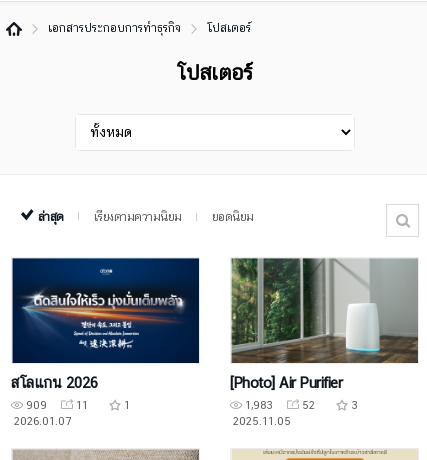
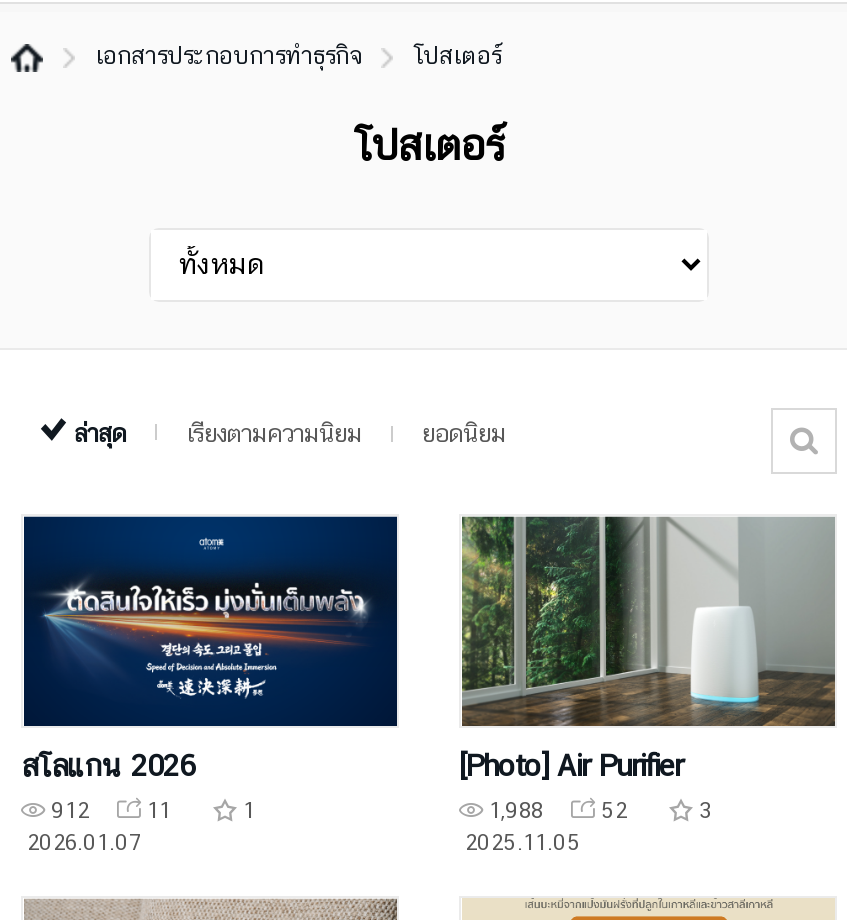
- 909
+ 912

- 1,983
+ 1,988
